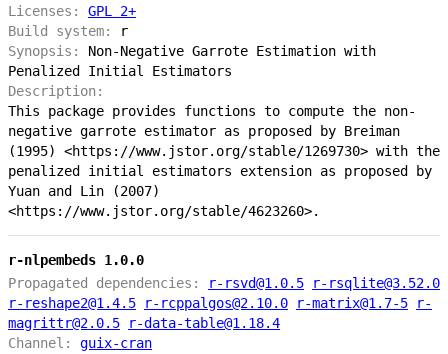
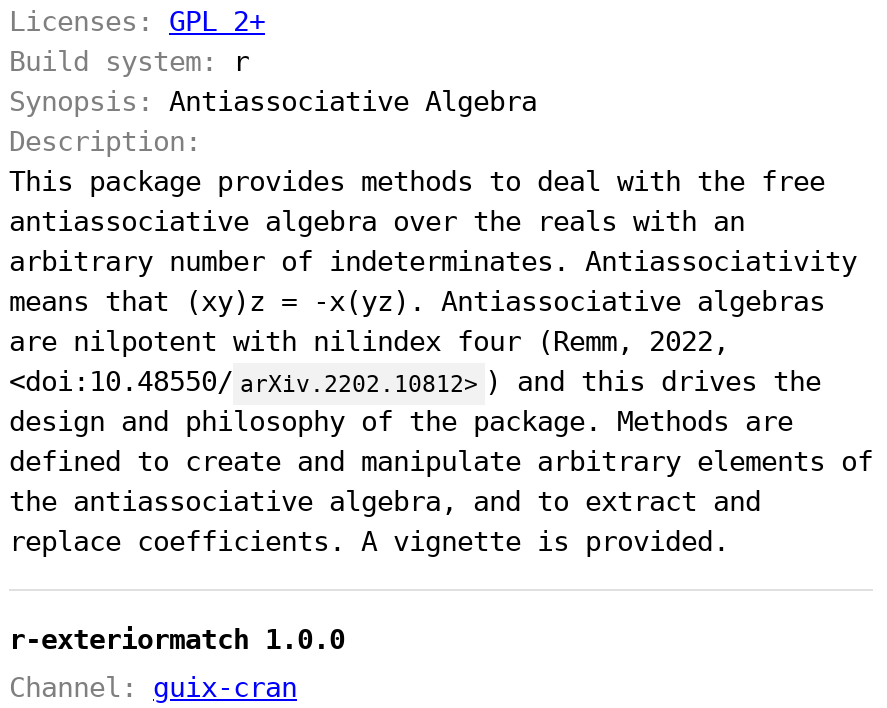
- Synopsis: Non-Negative Garrote Estimation with
- Penalized Initial Estimators
+ Synopsis: Antiassociative Algebra

moved up: Description:

- This package provides functions to compute the non-
- negative garrote estimator as proposed by Breiman
- (1995) <https://www.jstor.org/stable/1269730> with the
- penalized initial estimators extension as proposed by
- Yuan and Lin (2007)
- <https://www.jstor.org/stable/4623260>.
- r-nlpembeds 1.0.0
- Propagated dependencies: r-rsvd@1.0.5 r-rsqlite@3.52.0
- r-reshape2@1.4.5 r-rcppalgos@2.10.0 r-matrix@1.7-5 r-
- magrittr@2.0.5 r-data-table@1.18.4
+ This package provides methods to deal with the free
+ antiassociative algebra over the reals with an
+ arbitrary number of indeterminates. Antiassociativity
+ means that (xy)z = -x(yz). Antiassociative algebras
+ are nilpotent with nilindex four (Remm, 2022,
+ <doi:10.48550/ arXiv.2202.10812> ) and this drives the
+ design and philosophy of the package. Methods are
+ defined to create and manipulate arbitrary elements of
+ the antiassociative algebra, and to extract and
+ replace coefficients. A vignette is provided.
+ r-exteriormatch 1.0.0
